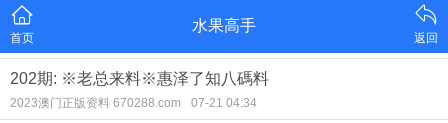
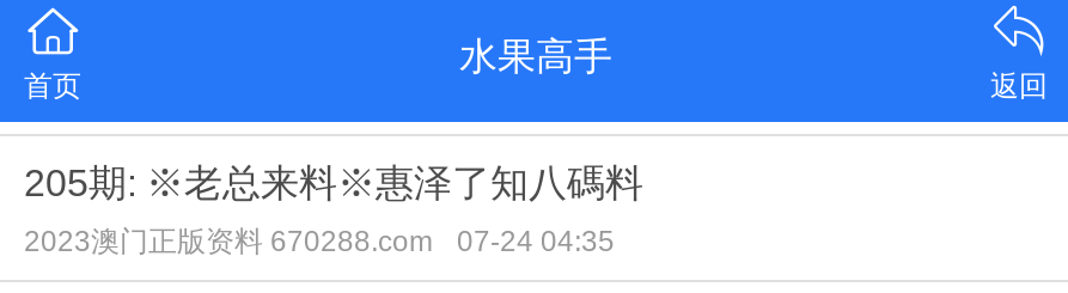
- 202期: ※老总来料※惠泽了知八碼料
+ 205期: ※老总来料※惠泽了知八碼料

- 2023澳门正版资料 670288.com 07-21 04:34
+ 2023澳门正版资料 670288.com 07-24 04:35
